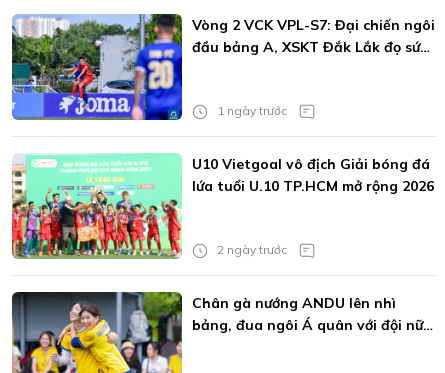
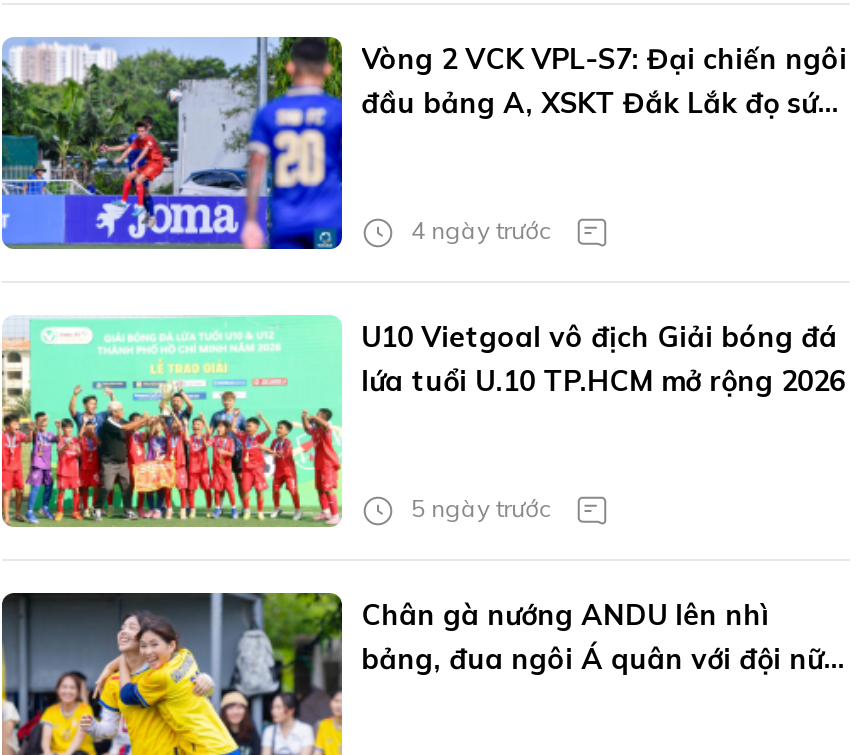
- 1 ngày trước
+ 4 ngày trước

- 2 ngày trước
+ 5 ngày trước
